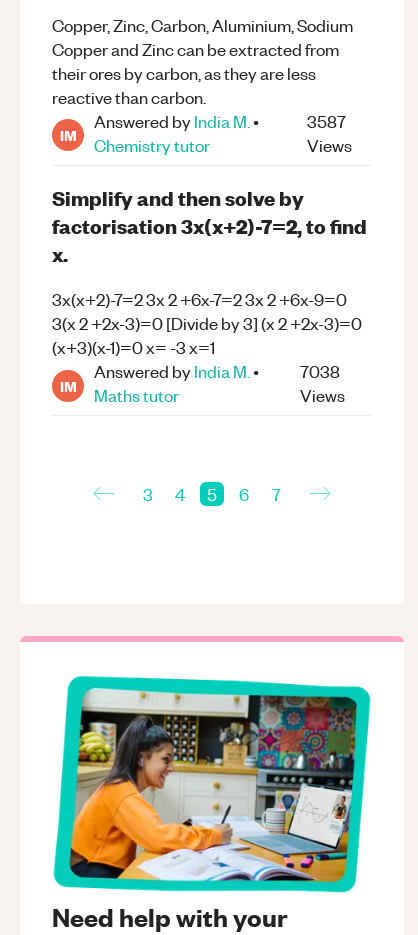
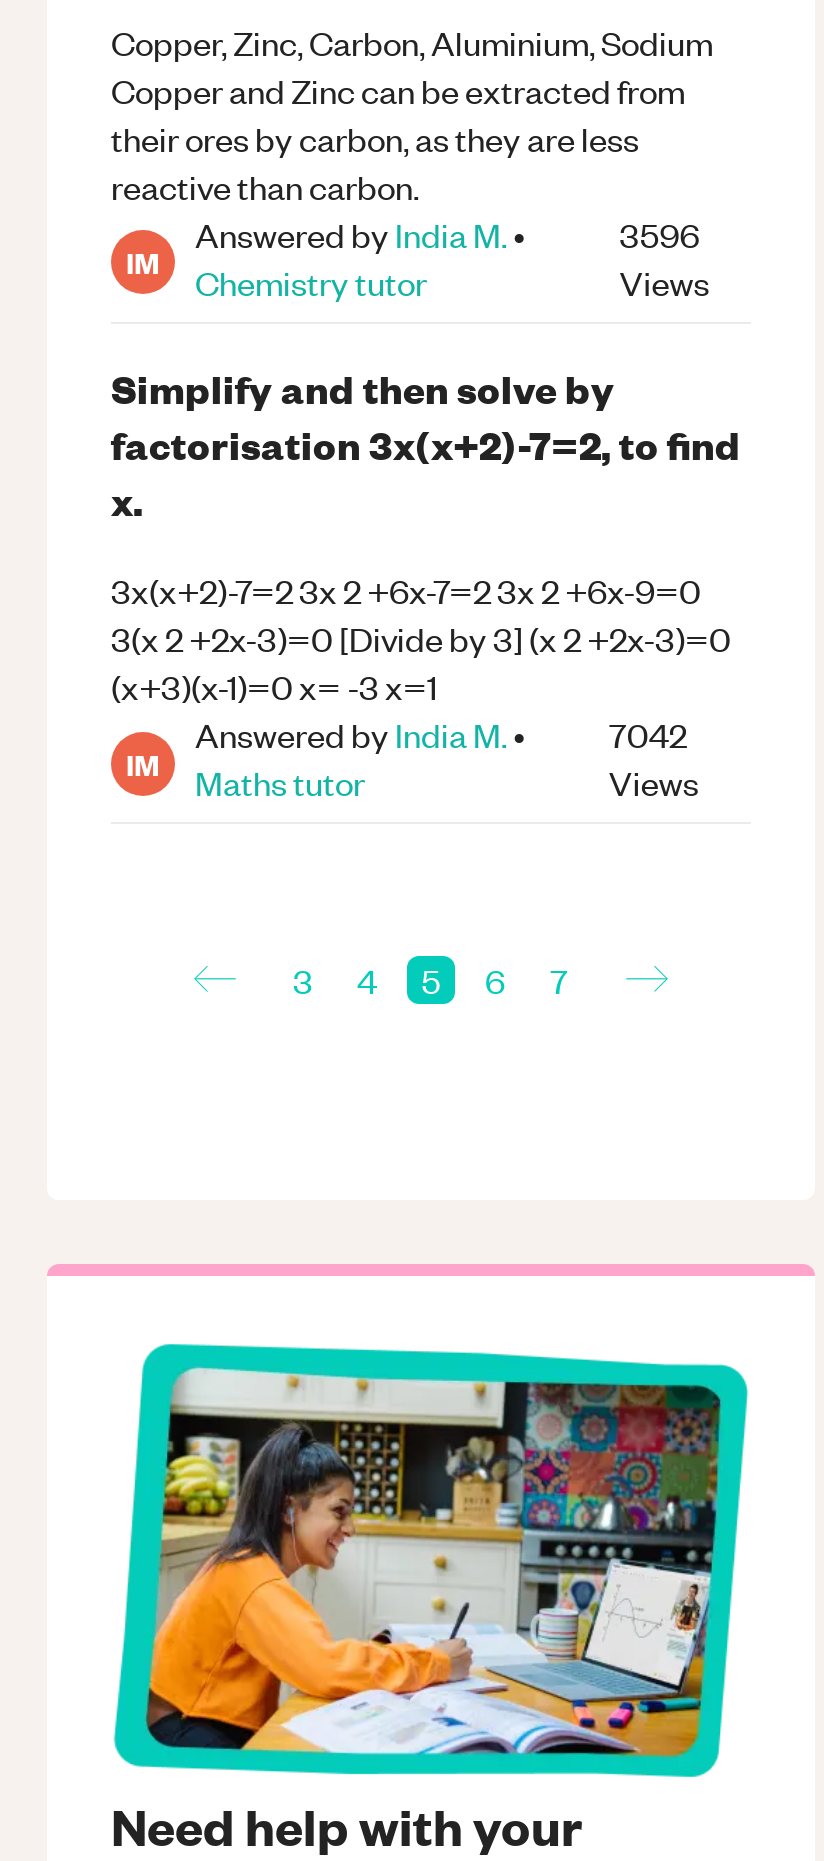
- 3587
+ 3596

- Answered by India M. • 7038
+ Answered by India M. • 7042
